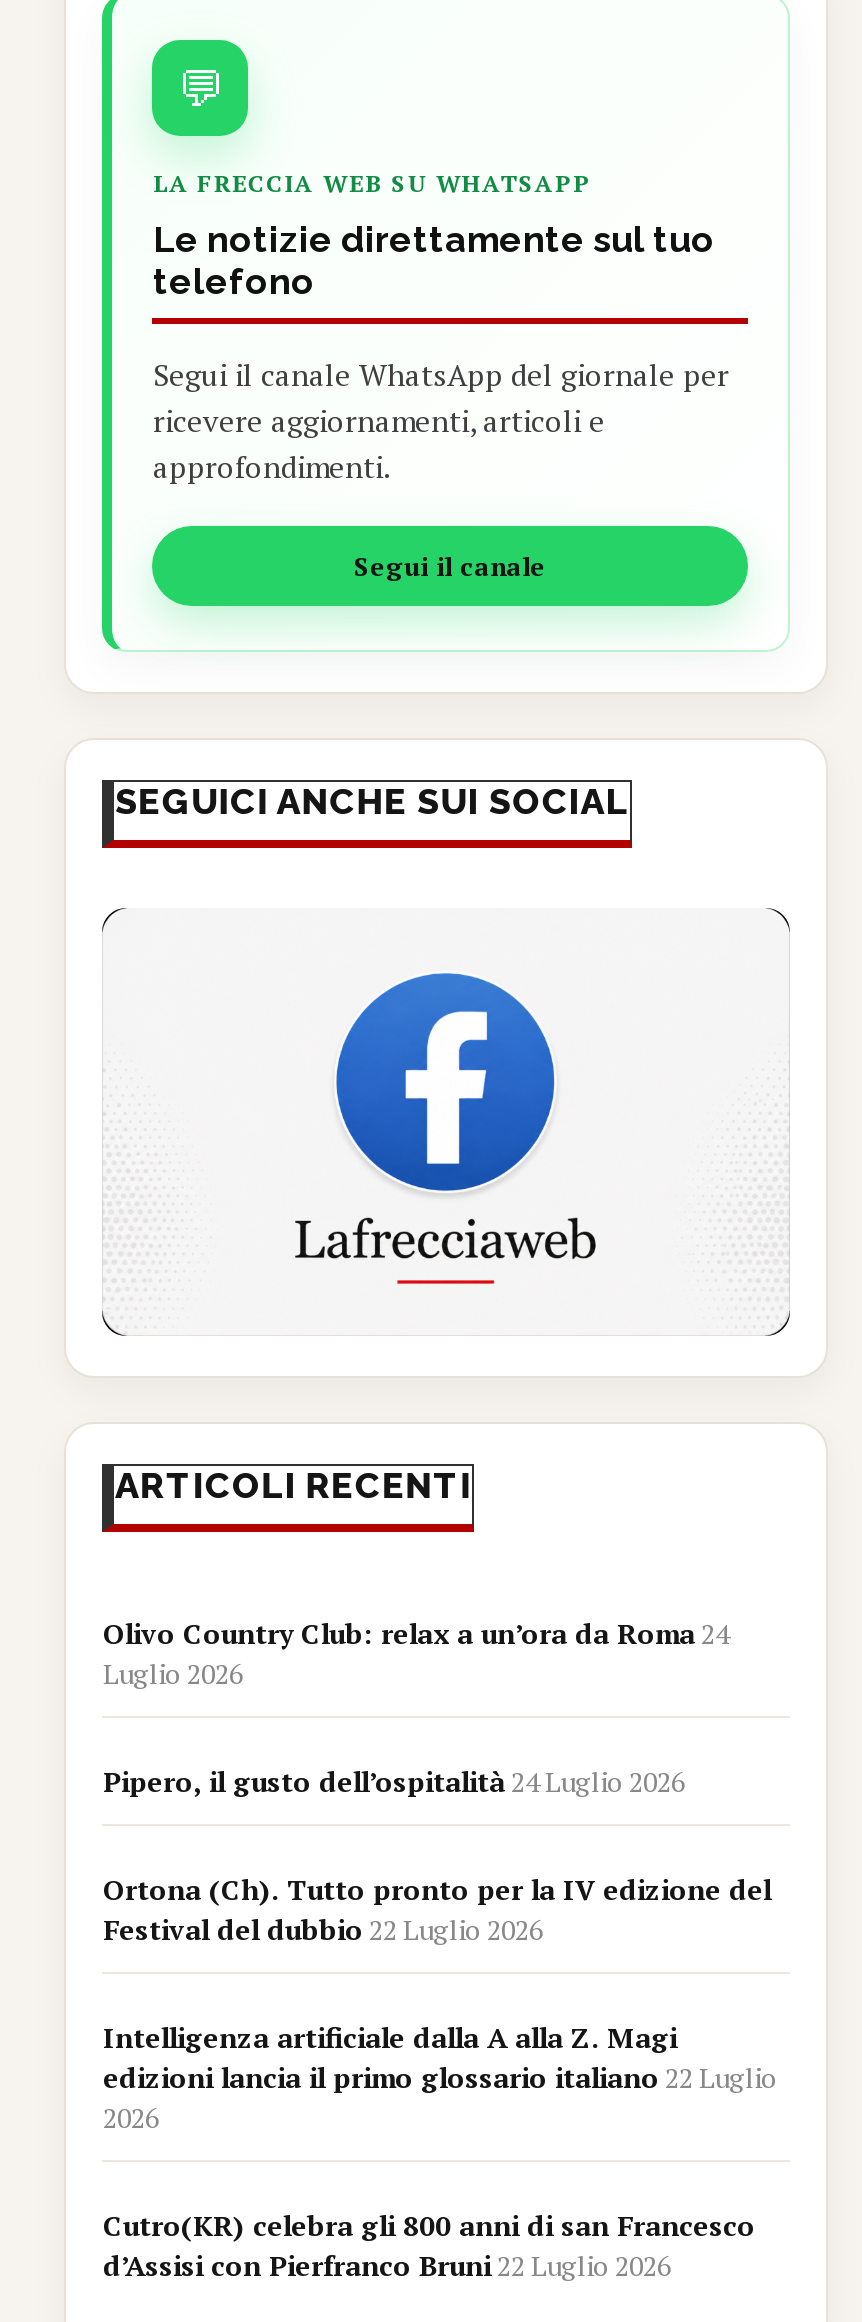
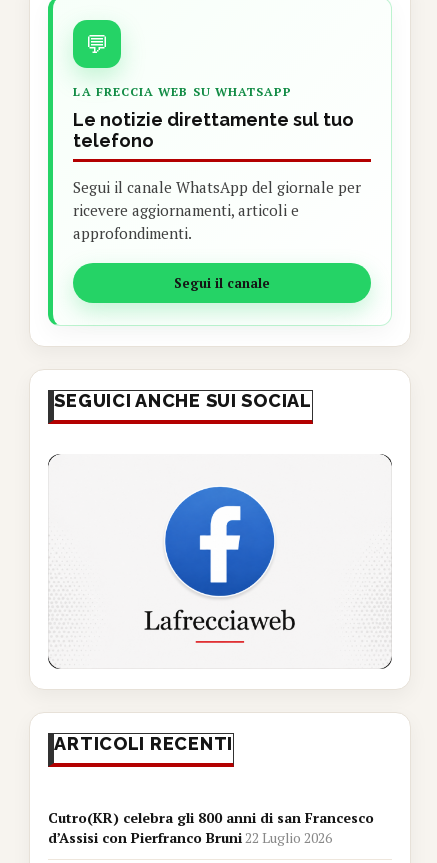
- Olivo Country Club: relax a un’ora da Roma 24
- Luglio 2026
- Pipero, il gusto dell’ospitalità 24 Luglio 2026
- Ortona (Ch). Tutto pronto per la IV edizione del
- Festival del dubbio 22 Luglio 2026
- Intelligenza artificiale dalla A alla Z. Magi
- edizioni lancia il primo glossario italiano 22 Luglio
- 2026
